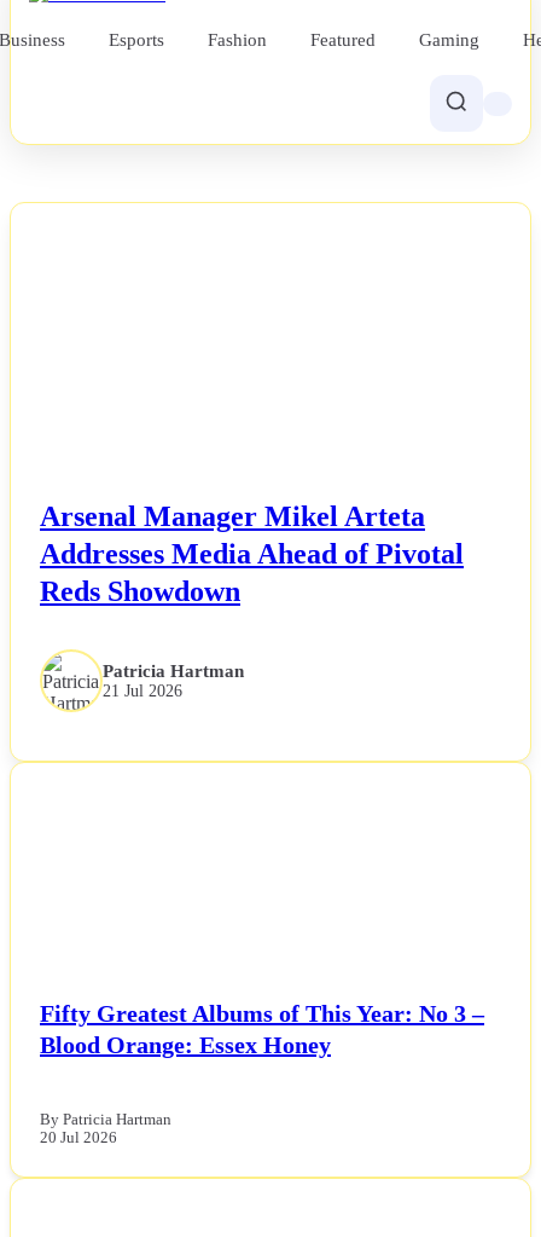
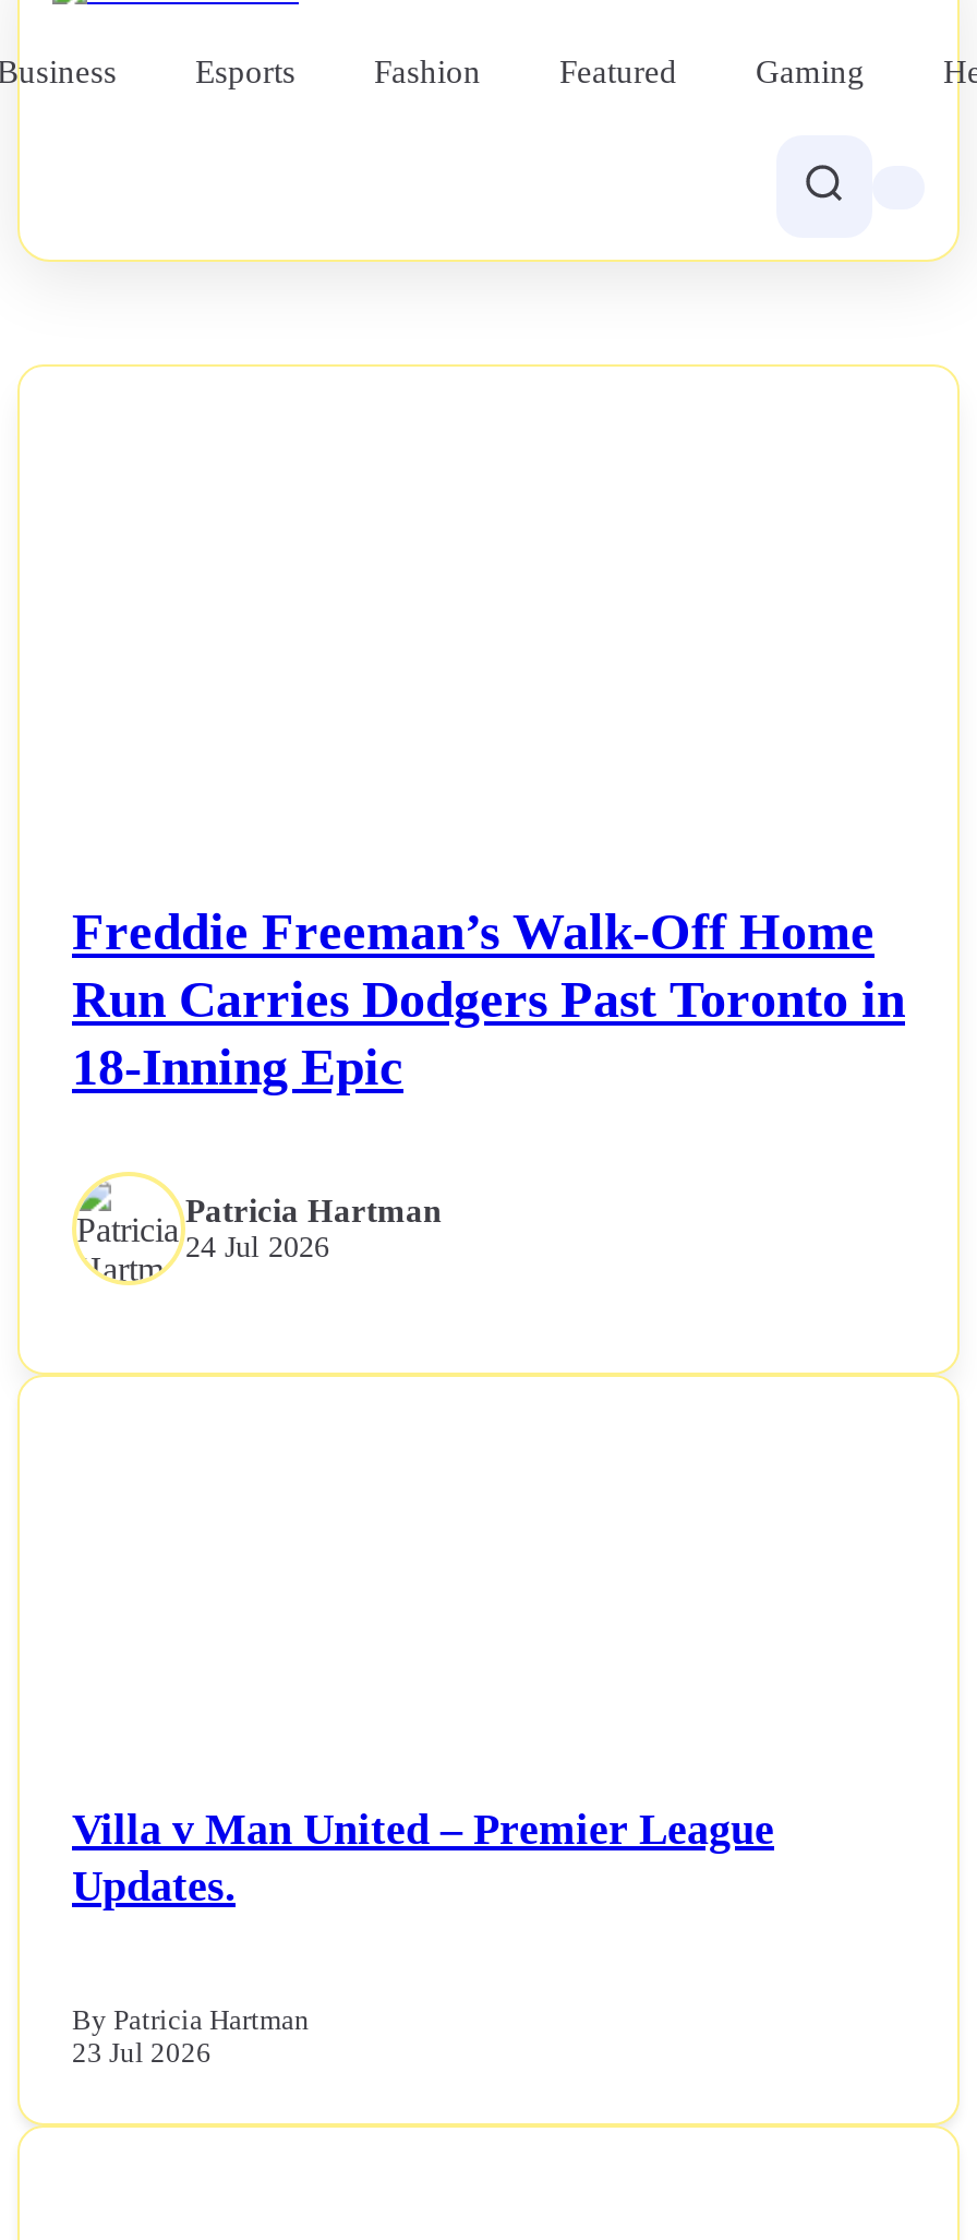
- Arsenal Manager Mikel Arteta
- Addresses Media Ahead of Pivotal
- Reds Showdown
+ Freddie Freeman’s Walk-Off Home
+ Run Carries Dodgers Past Toronto in
+ 18-Inning Epic

- 21 Jul 2026
+ 24 Jul 2026

- Fifty Greatest Albums of This Year: No 3 –
- Blood Orange: Essex Honey
+ Villa v Man United – Premier League
+ Updates.

- 20 Jul 2026
+ 23 Jul 2026
